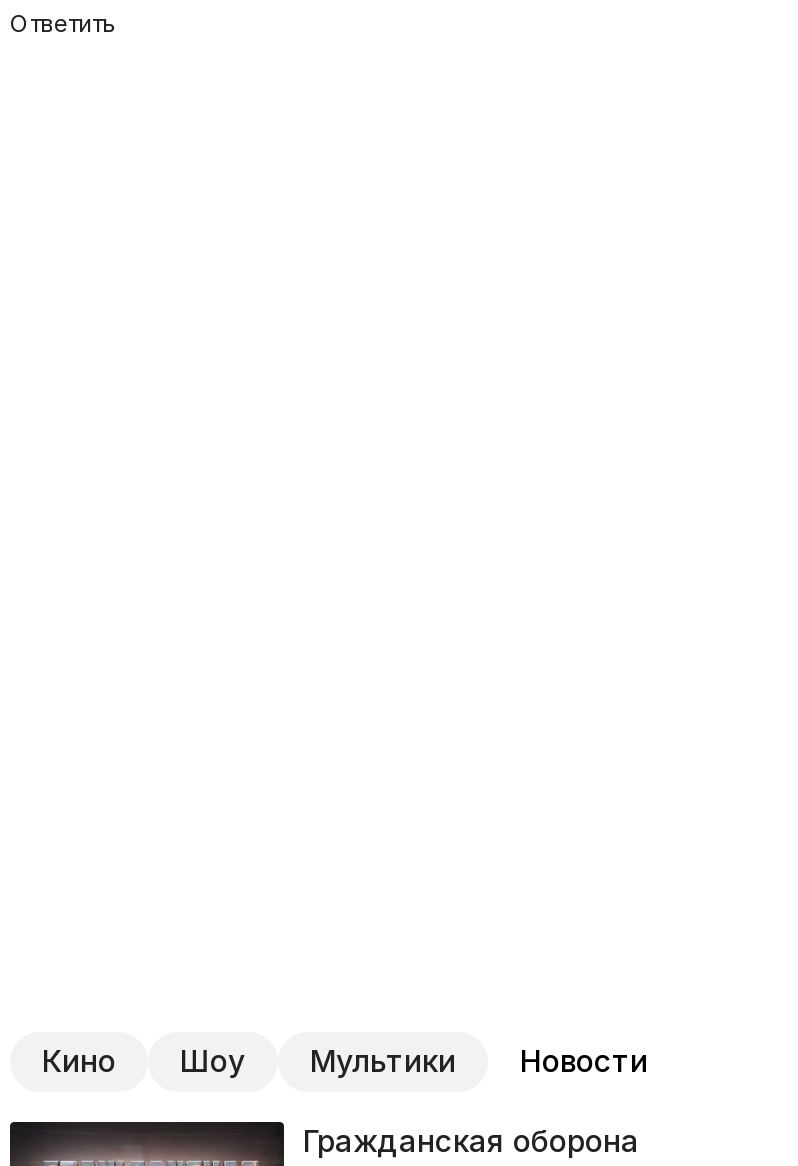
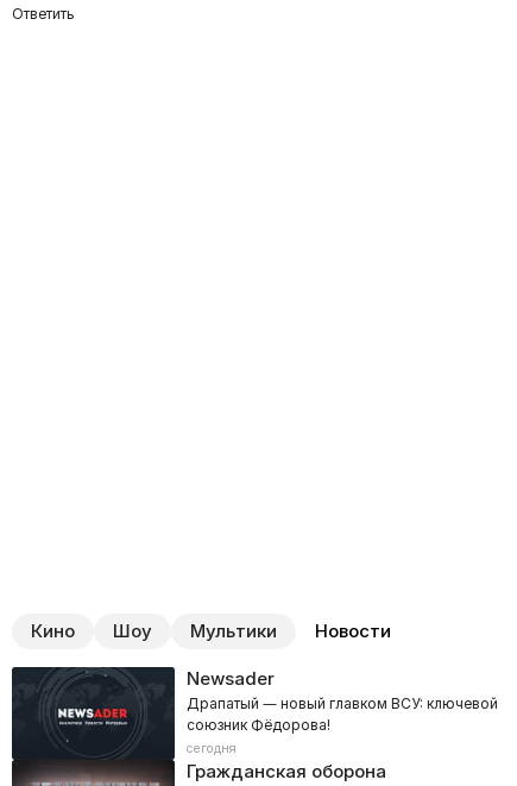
+ [image]
+ Newsader
+ Драпатый — новый главком ВСУ: ключевой
+ союзник Фёдорова!
+ сегодня
